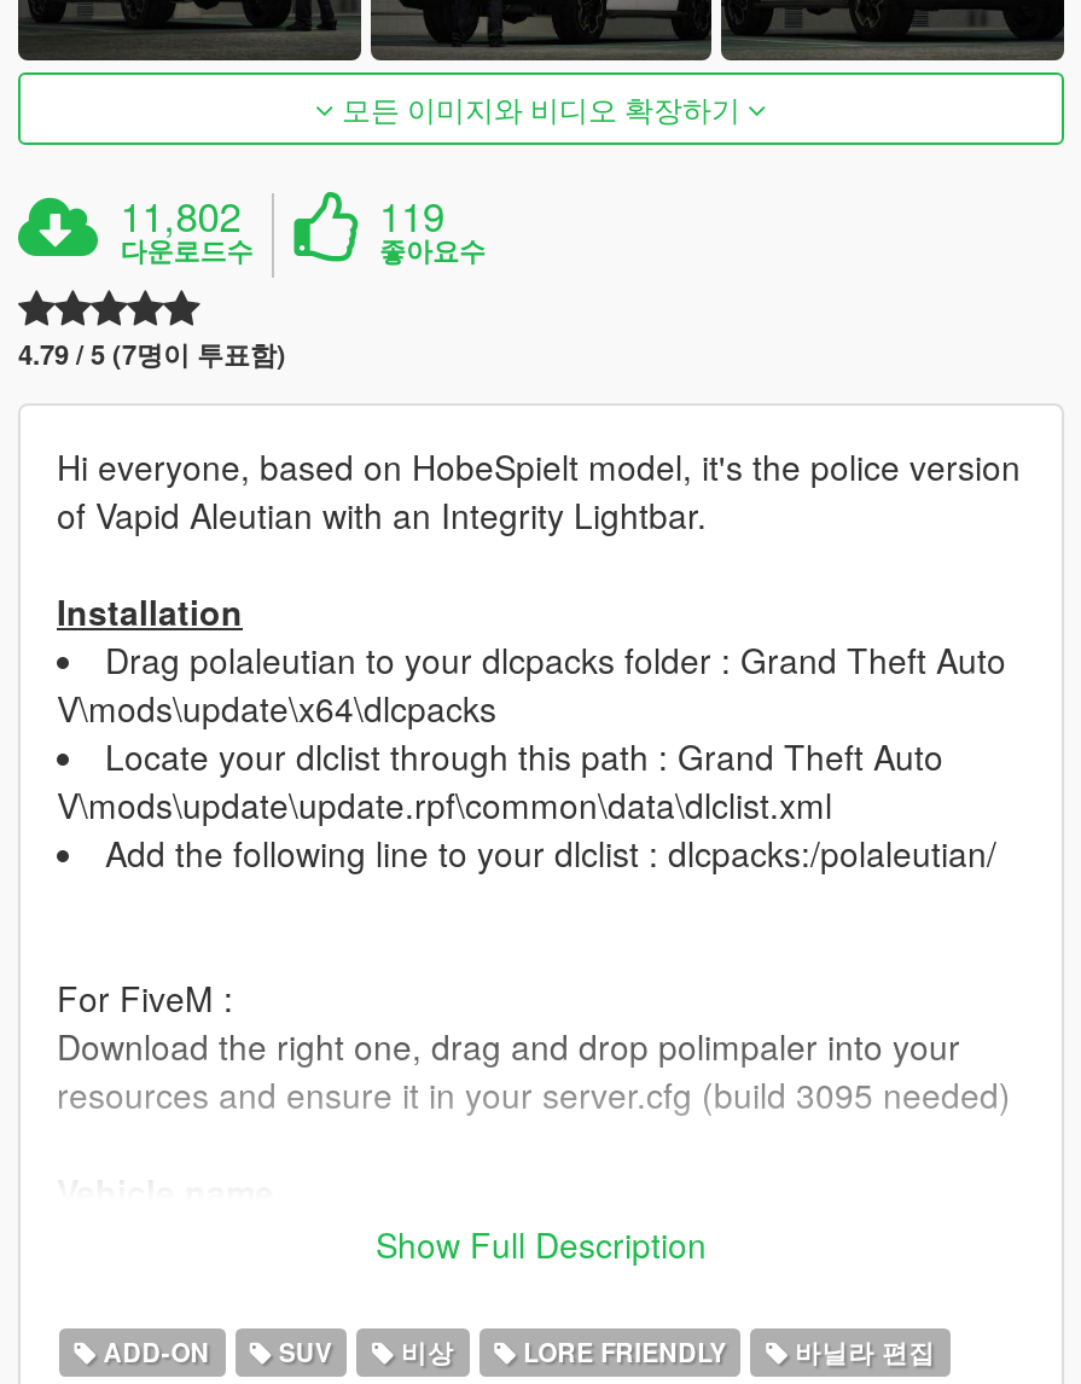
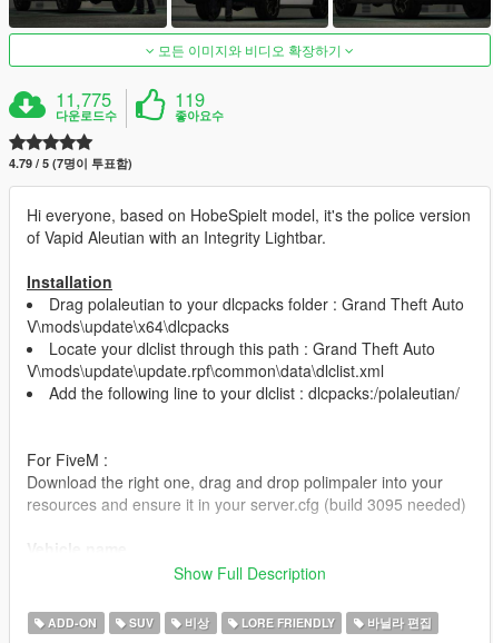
- 11,802
+ 11,775
